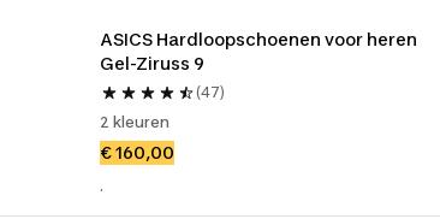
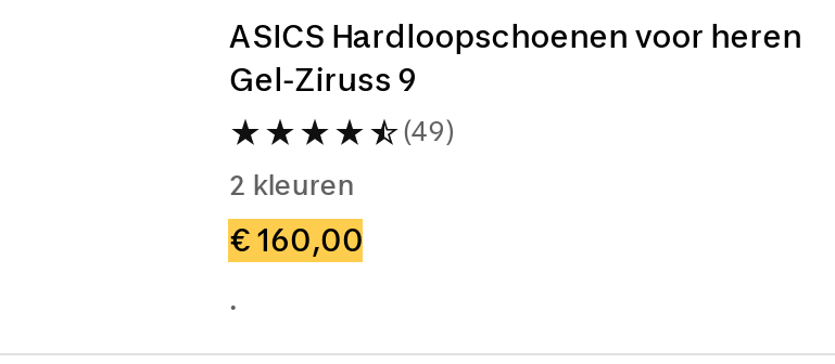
- (47)
+ (49)
